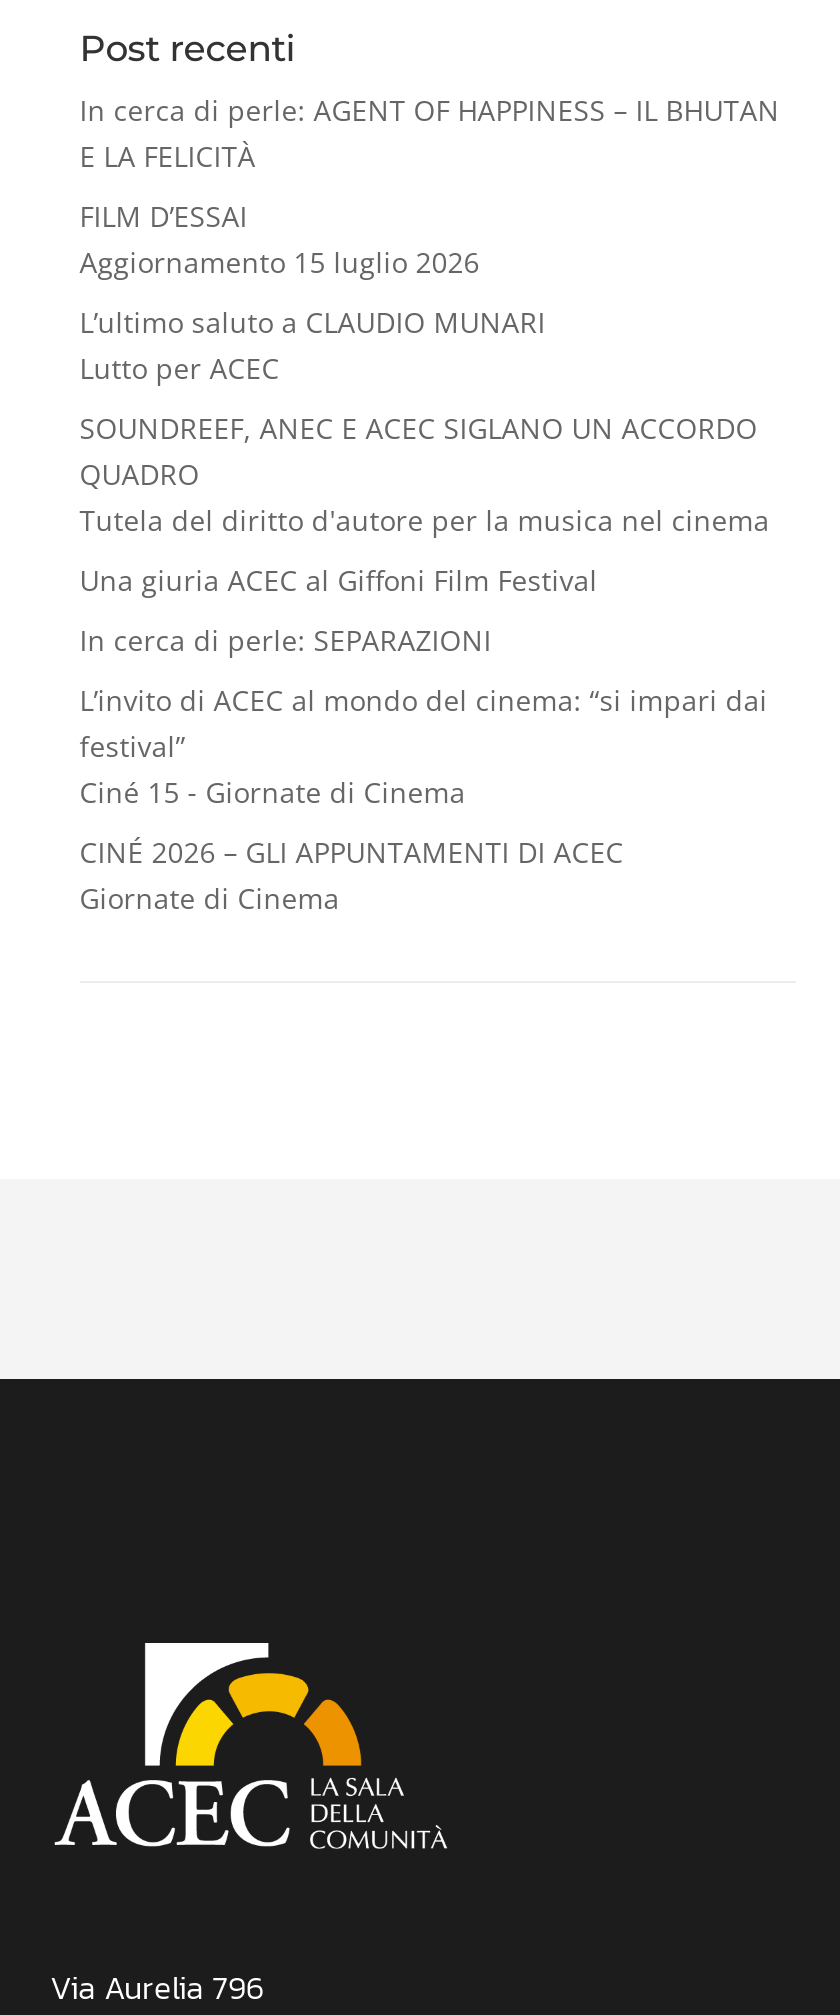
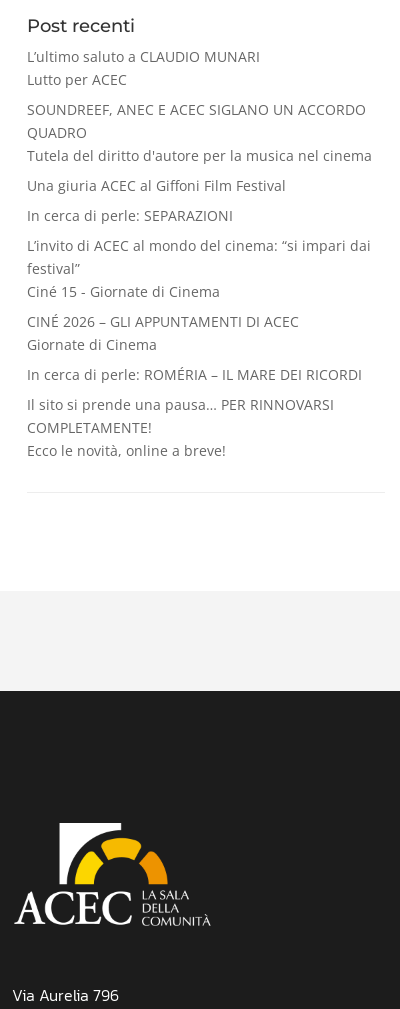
- In cerca di perle: AGENT OF HAPPINESS – IL BHUTAN
- E LA FELICITÀ
- FILM D’ESSAI
- Aggiornamento 15 luglio 2026

moved up: L’ultimo saluto a CLAUDIO MUNARI | Lutto per ACEC | SOUNDREEF, ANEC E ACEC SIGLANO UN ACCORDO | ... | CINÉ 2026 – GLI APPUNTAMENTI DI ACEC | Giornate di Cinema

+ In cerca di perle: ROMÉRIA – IL MARE DEI RICORDI
+ Il sito si prende una pausa… PER RINNOVARSI
+ COMPLETAMENTE!
+ Ecco le novità, online a breve!
